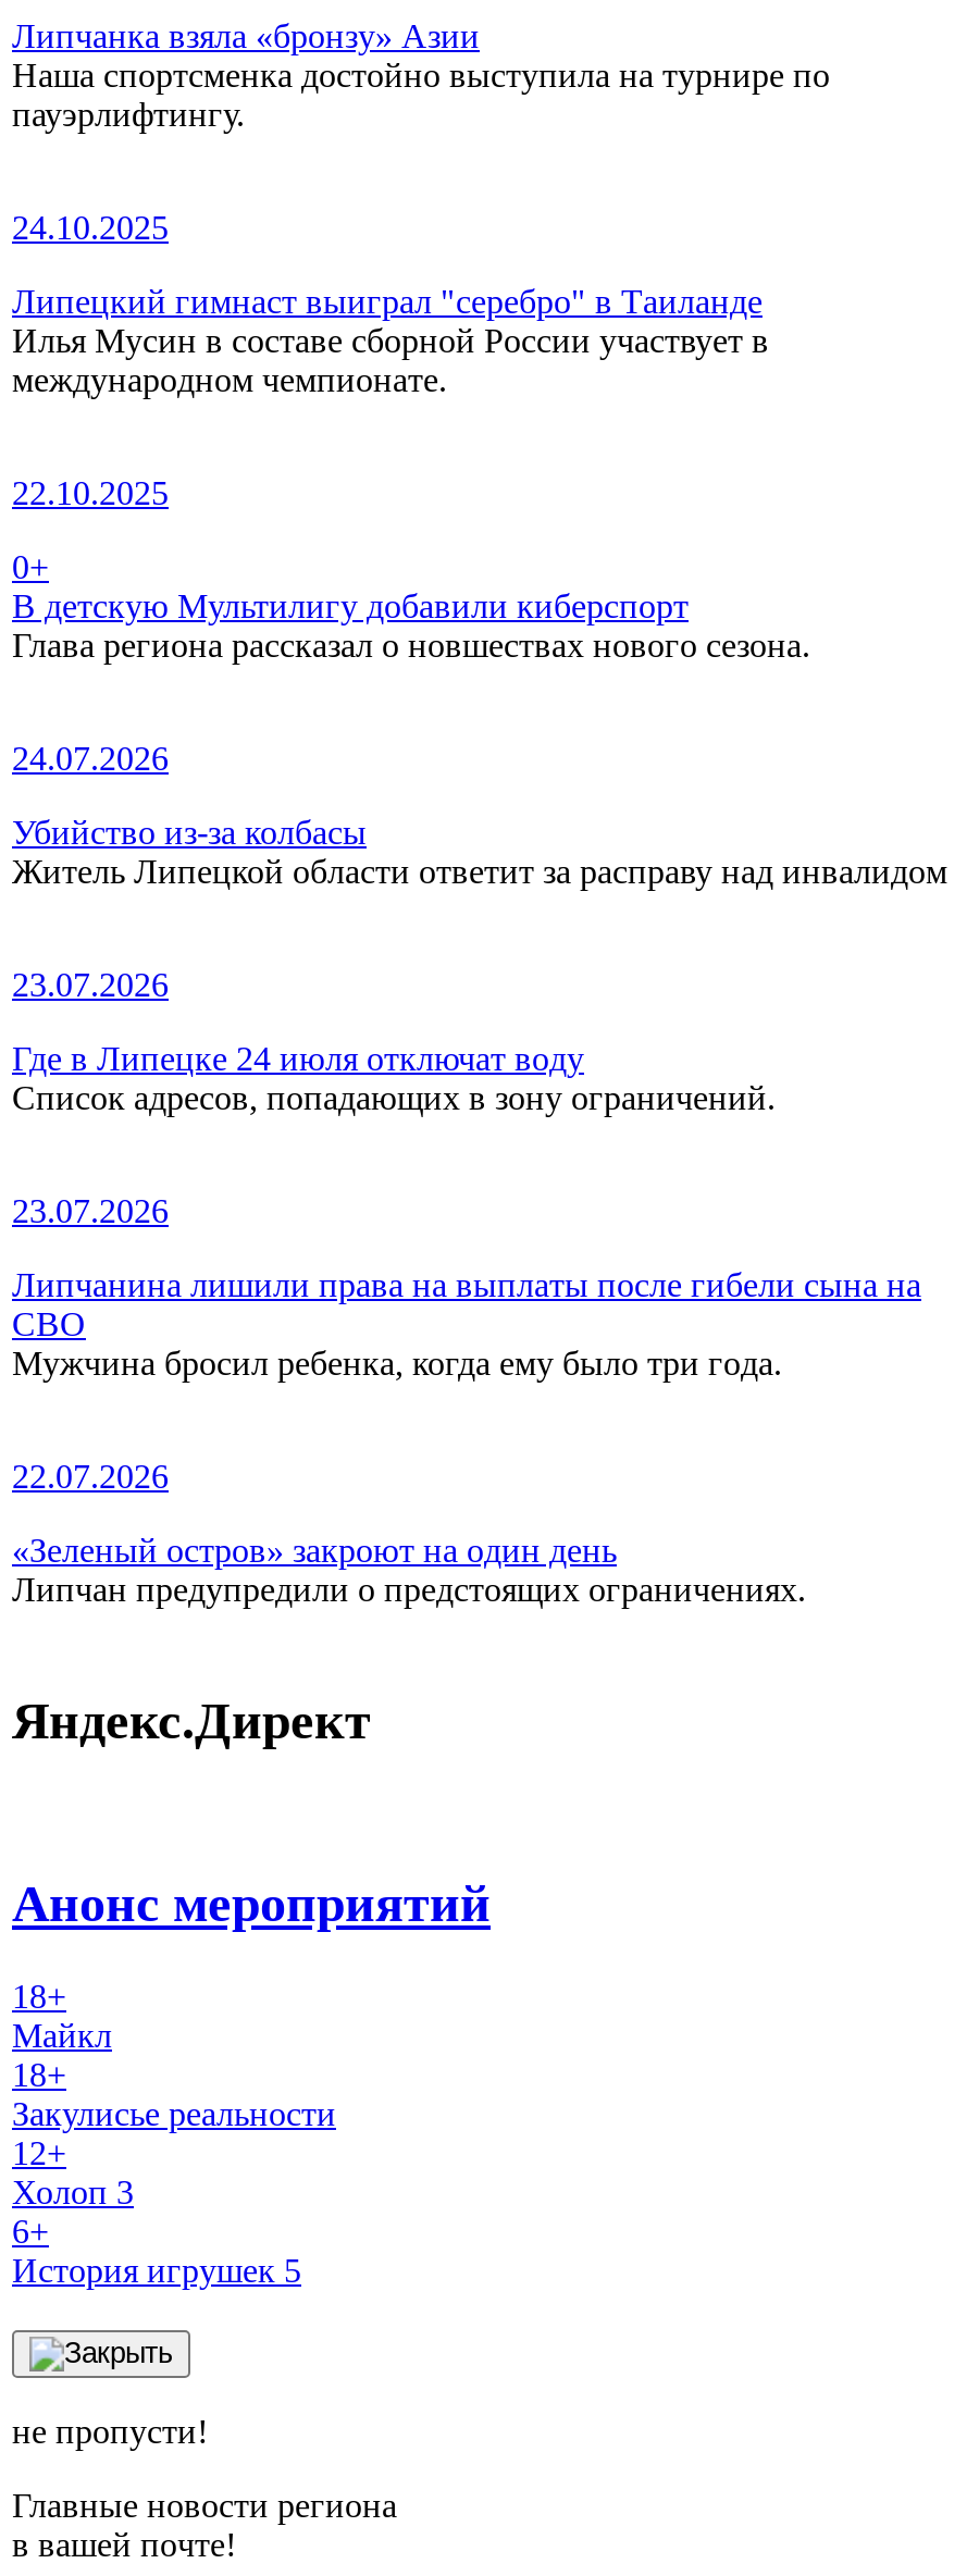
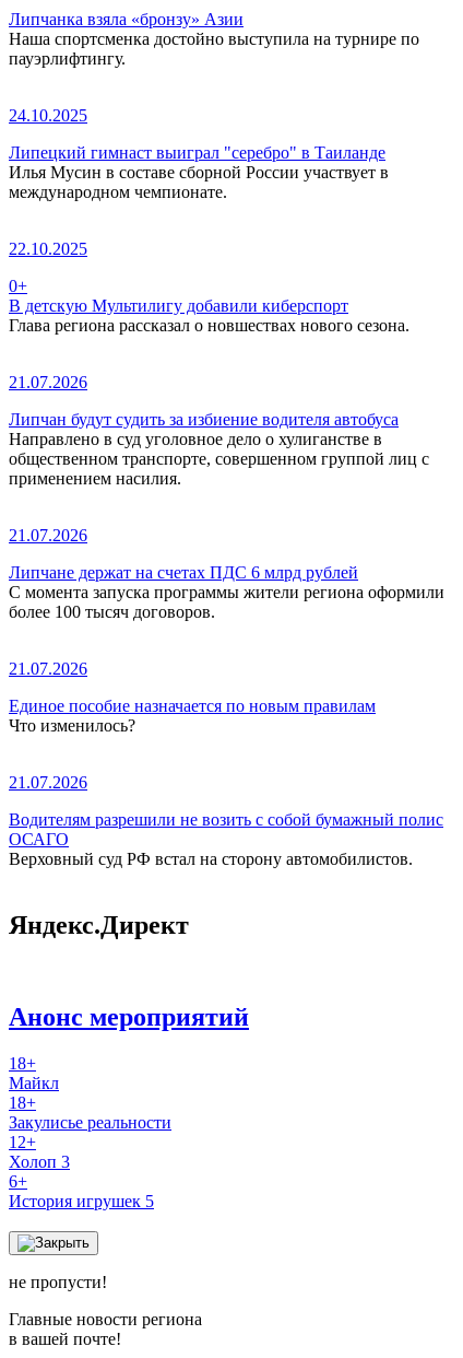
- 24.07.2026
+ 21.07.2026

- Убийство из-за колбасы
- Житель Липецкой области ответит за расправу над инвалидом
+ Липчан будут судить за избиение водителя автобуса
+ Направлено в суд уголовное дело о хулиганстве в
+ общественном транспорте, совершенном группой лиц с
+ применением насилия.

- 23.07.2026
+ 21.07.2026

- Где в Липецке 24 июля отключат воду
- Список адресов, попадающих в зону ограничений.
+ Липчане держат на счетах ПДС 6 млрд рублей
+ С момента запуска программы жители региона оформили
+ более 100 тысяч договоров.

- 23.07.2026
+ 21.07.2026

- Липчанина лишили права на выплаты после гибели сына на
- СВО
- Мужчина бросил ребенка, когда ему было три года.
+ Единое пособие назначается по новым правилам
+ Что изменилось?

- 22.07.2026
+ 21.07.2026

- «Зеленый остров» закроют на один день
- Липчан предупредили о предстоящих ограничениях.
+ Водителям разрешили не возить с собой бумажный полис
+ ОСАГО
+ Верховный суд РФ встал на сторону автомобилистов.
